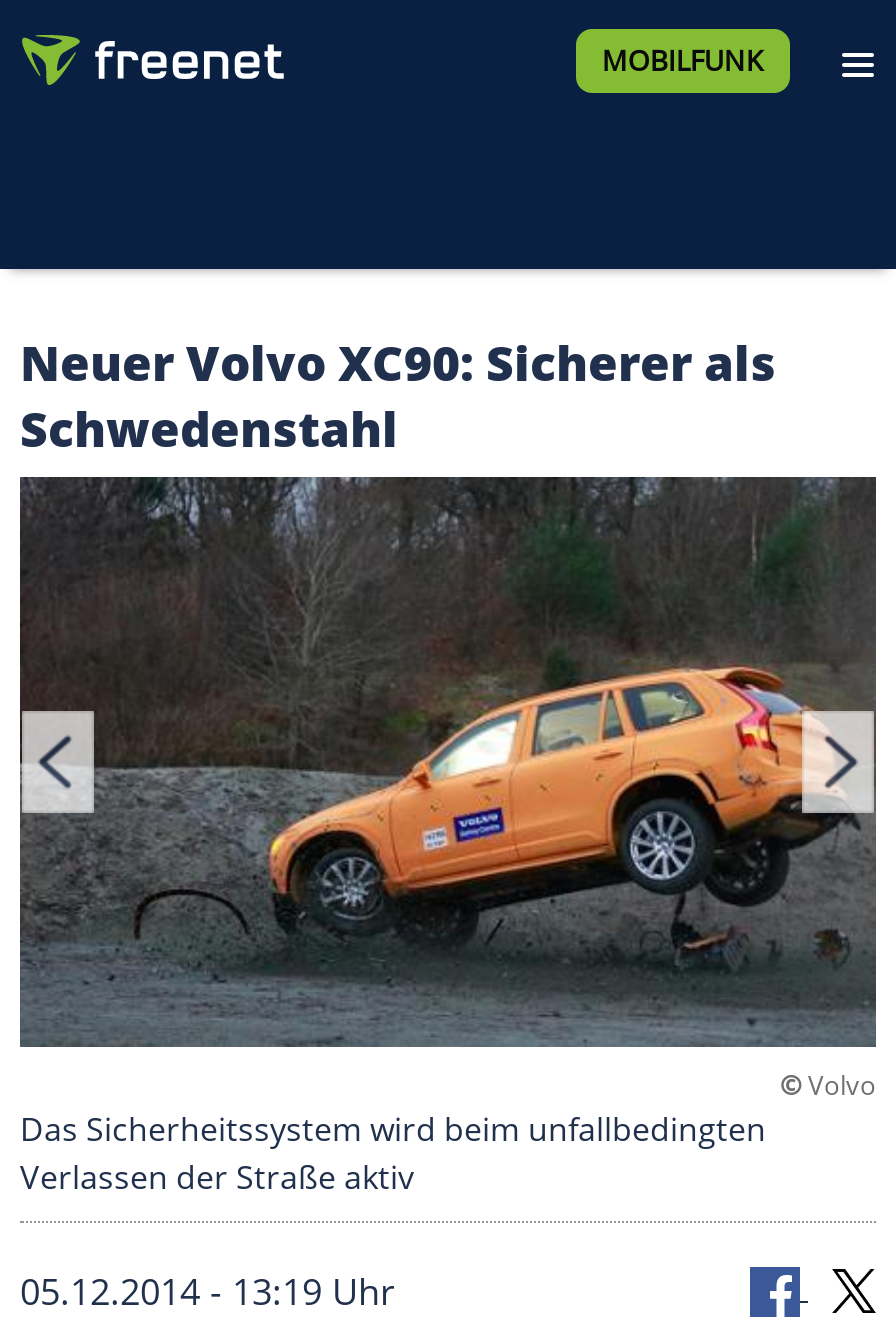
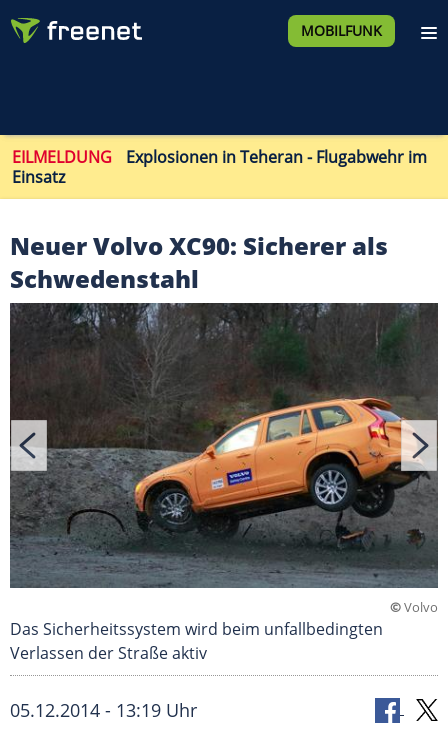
+ EILMELDUNG Explosionen in Teheran - Flugabwehr im
+ Einsatz
